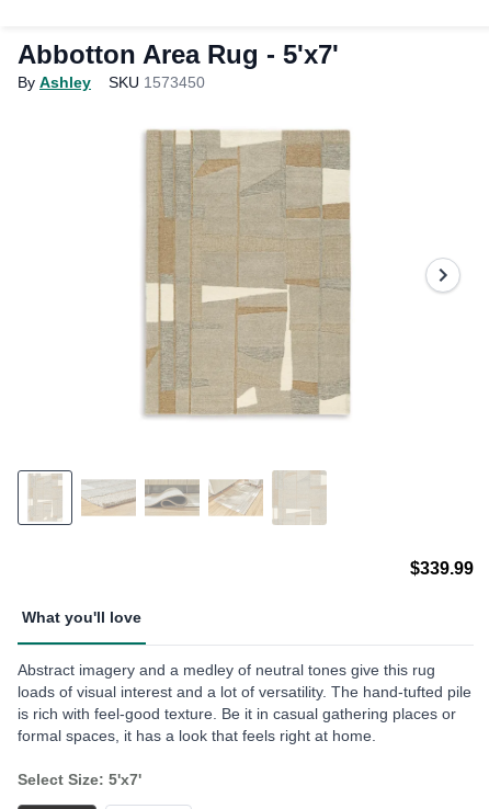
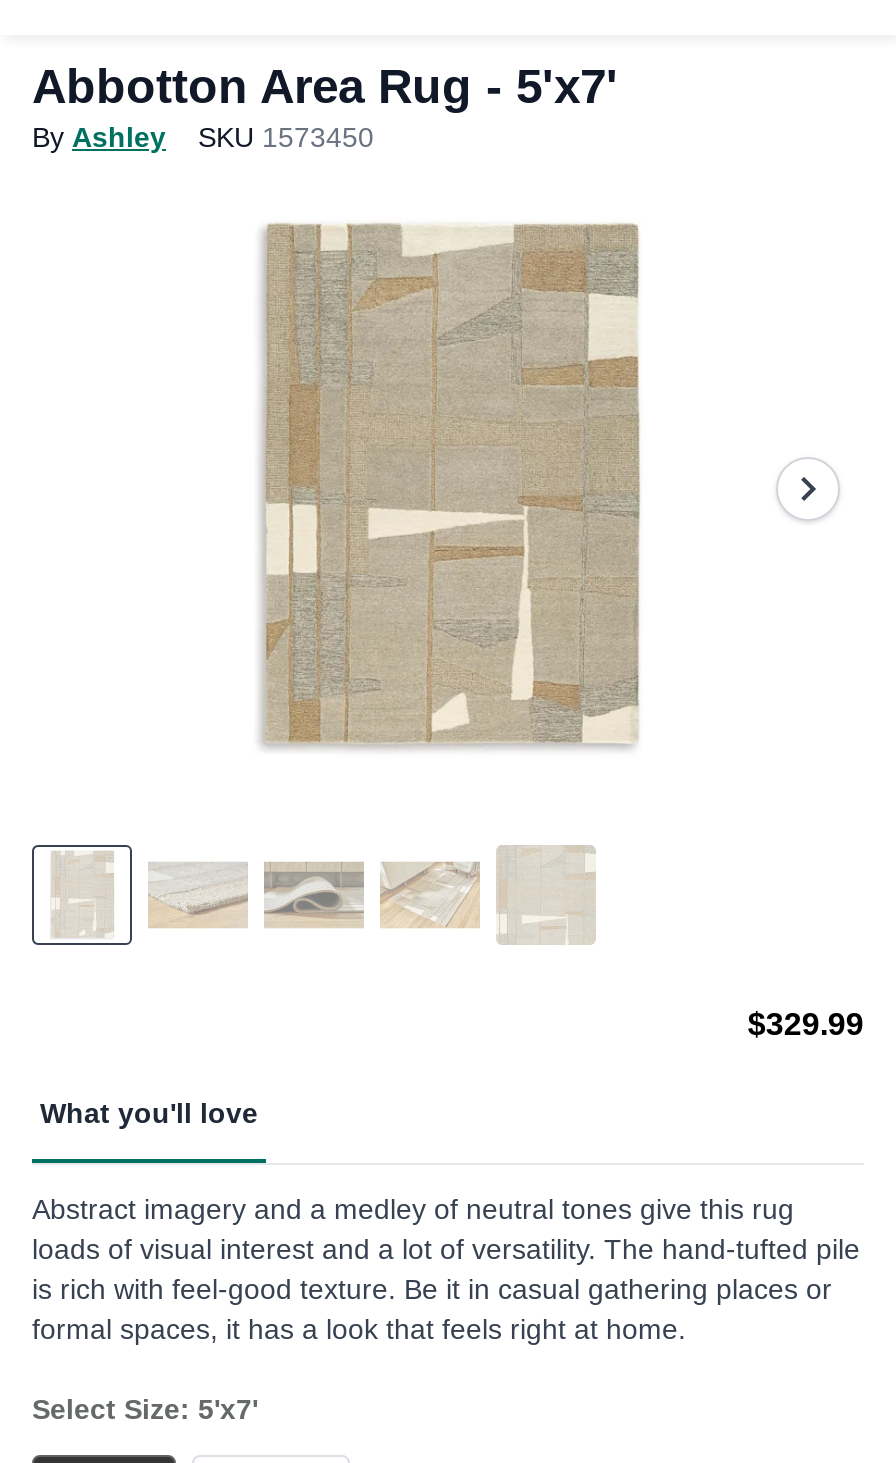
- $339.99
+ $329.99
